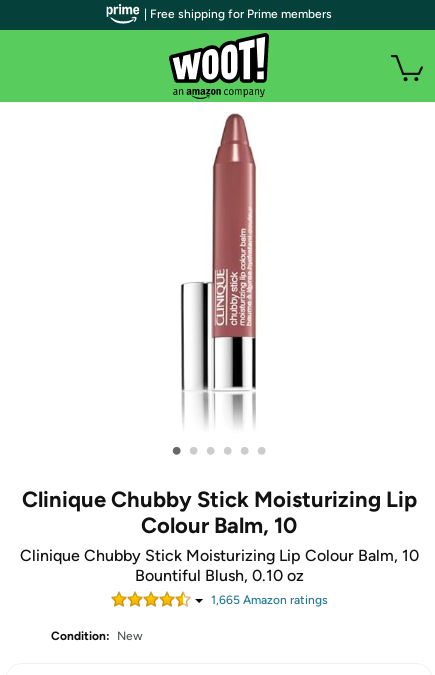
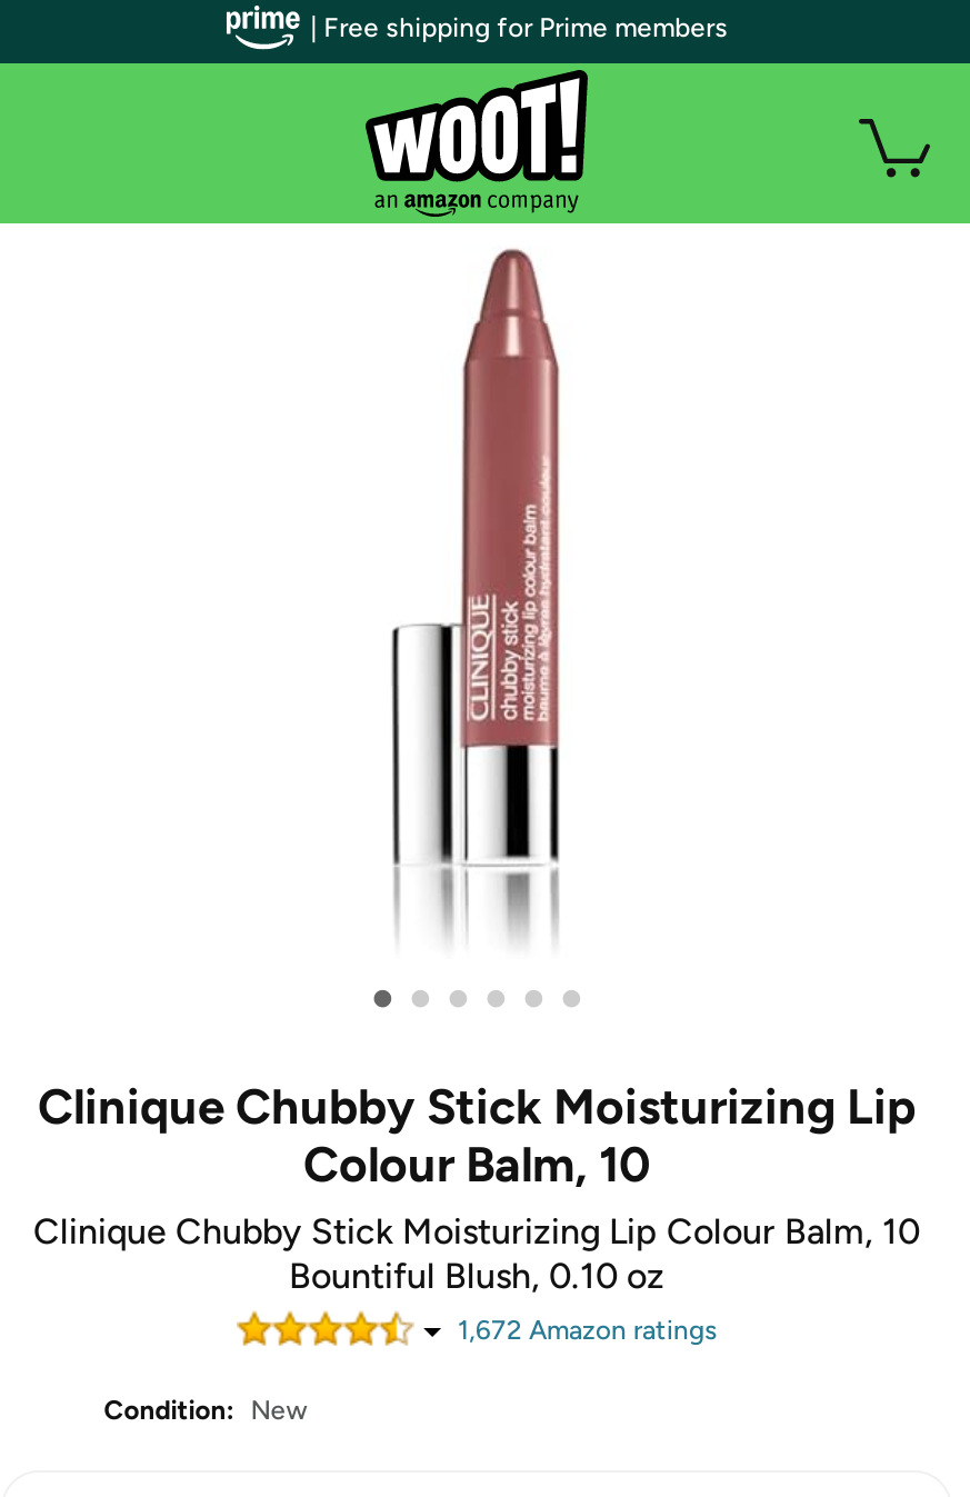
- 1,665 Amazon ratings
+ 1,672 Amazon ratings
